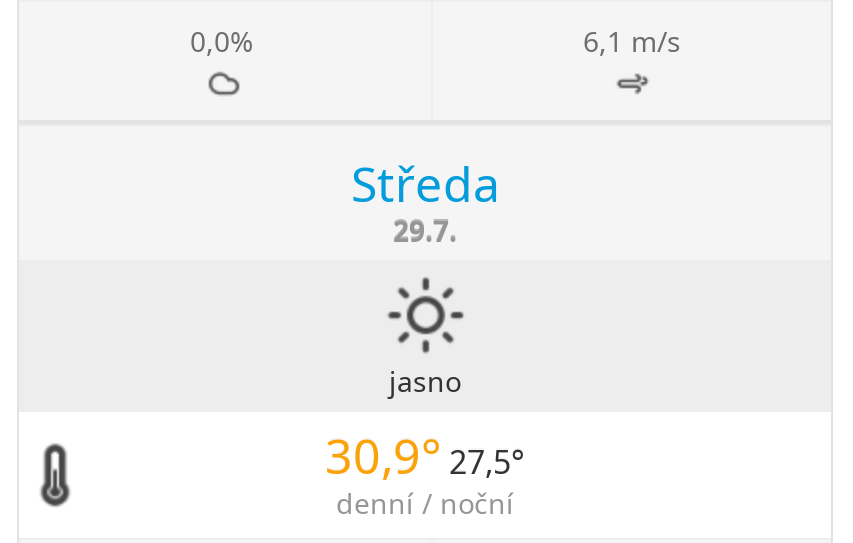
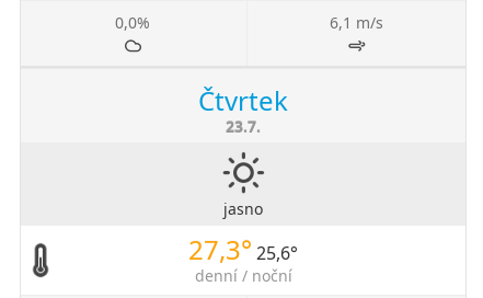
- Středa
- 29.7.
+ Čtvrtek
+ 23.7.

- 30,9° 27,5°
+ 27,3° 25,6°
